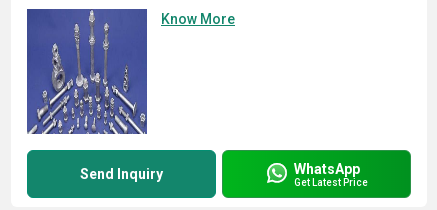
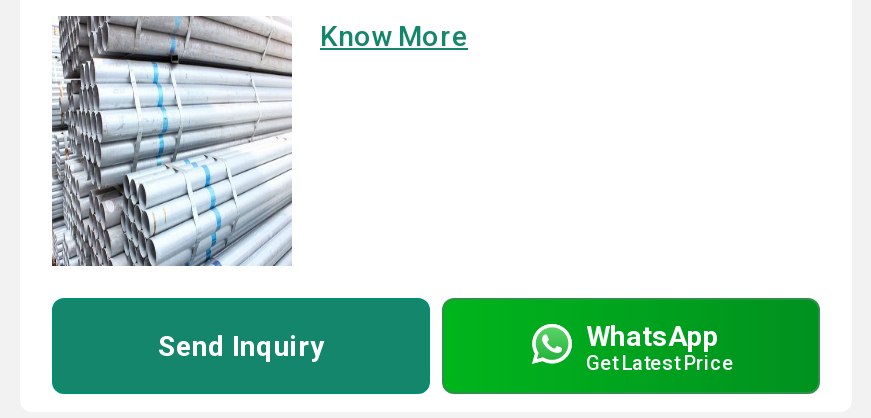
- [image]
+ [image]
